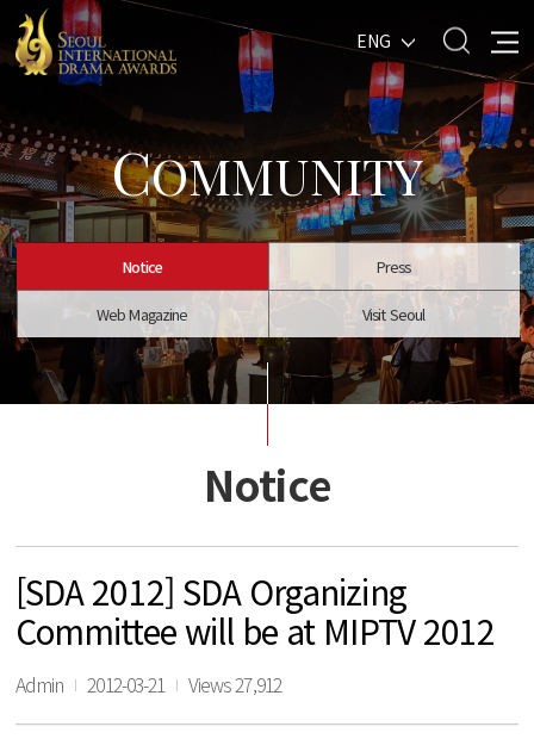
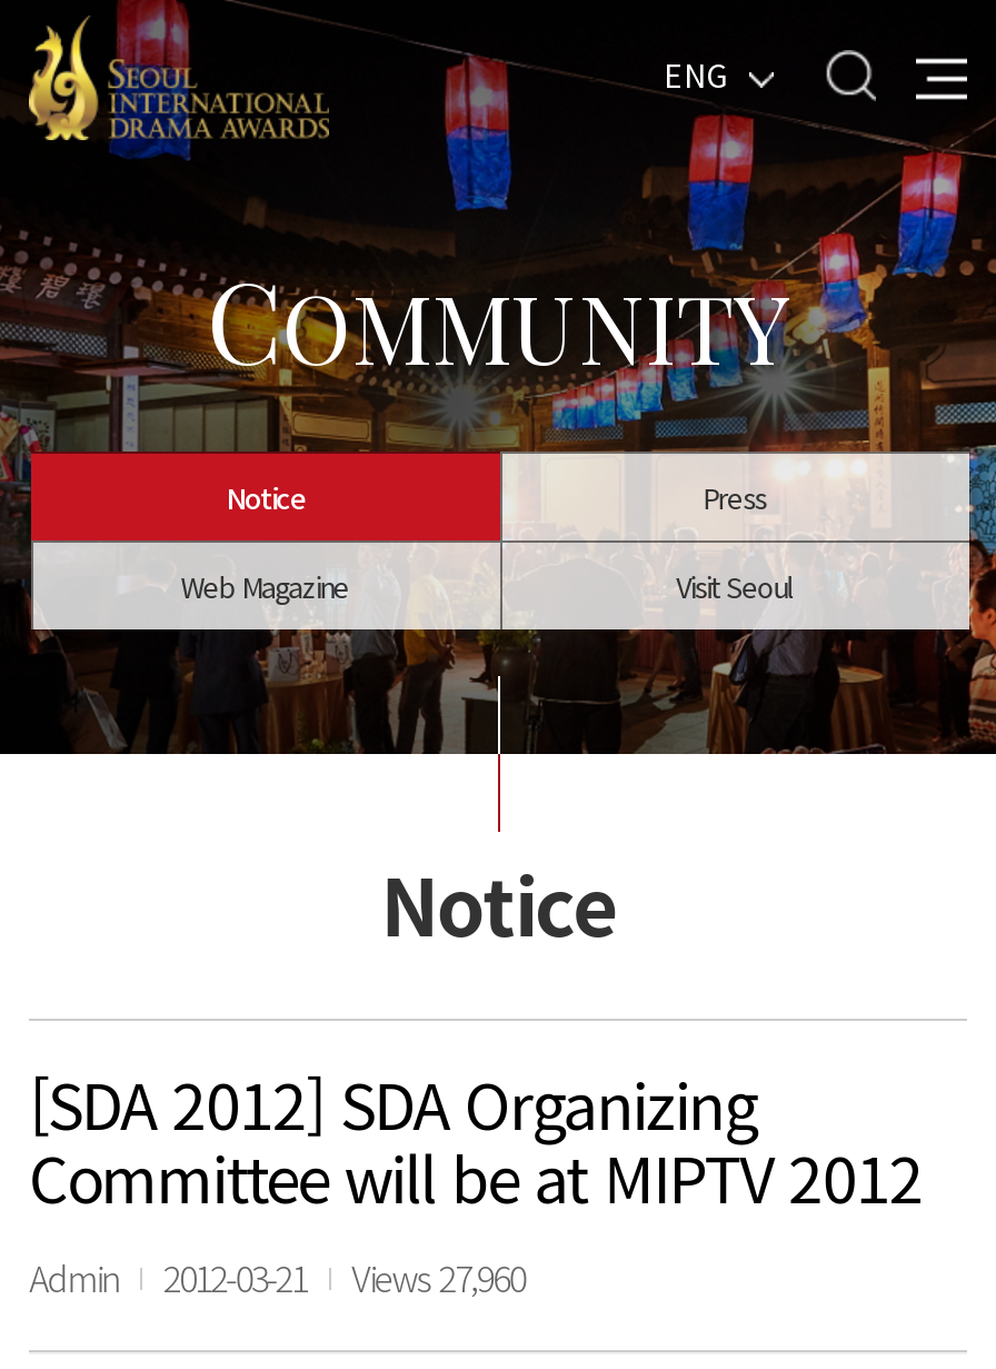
- Admin 2012-03-21 Views 27,912
+ Admin 2012-03-21 Views 27,960
